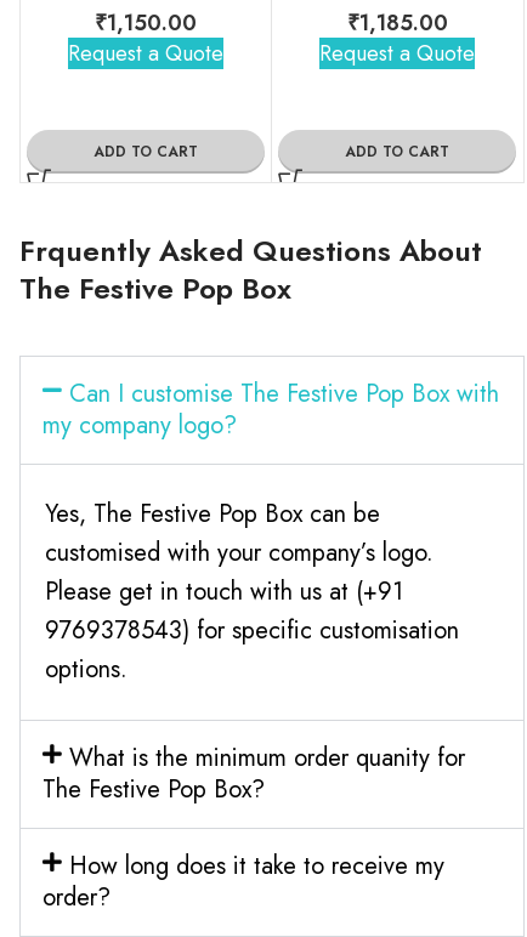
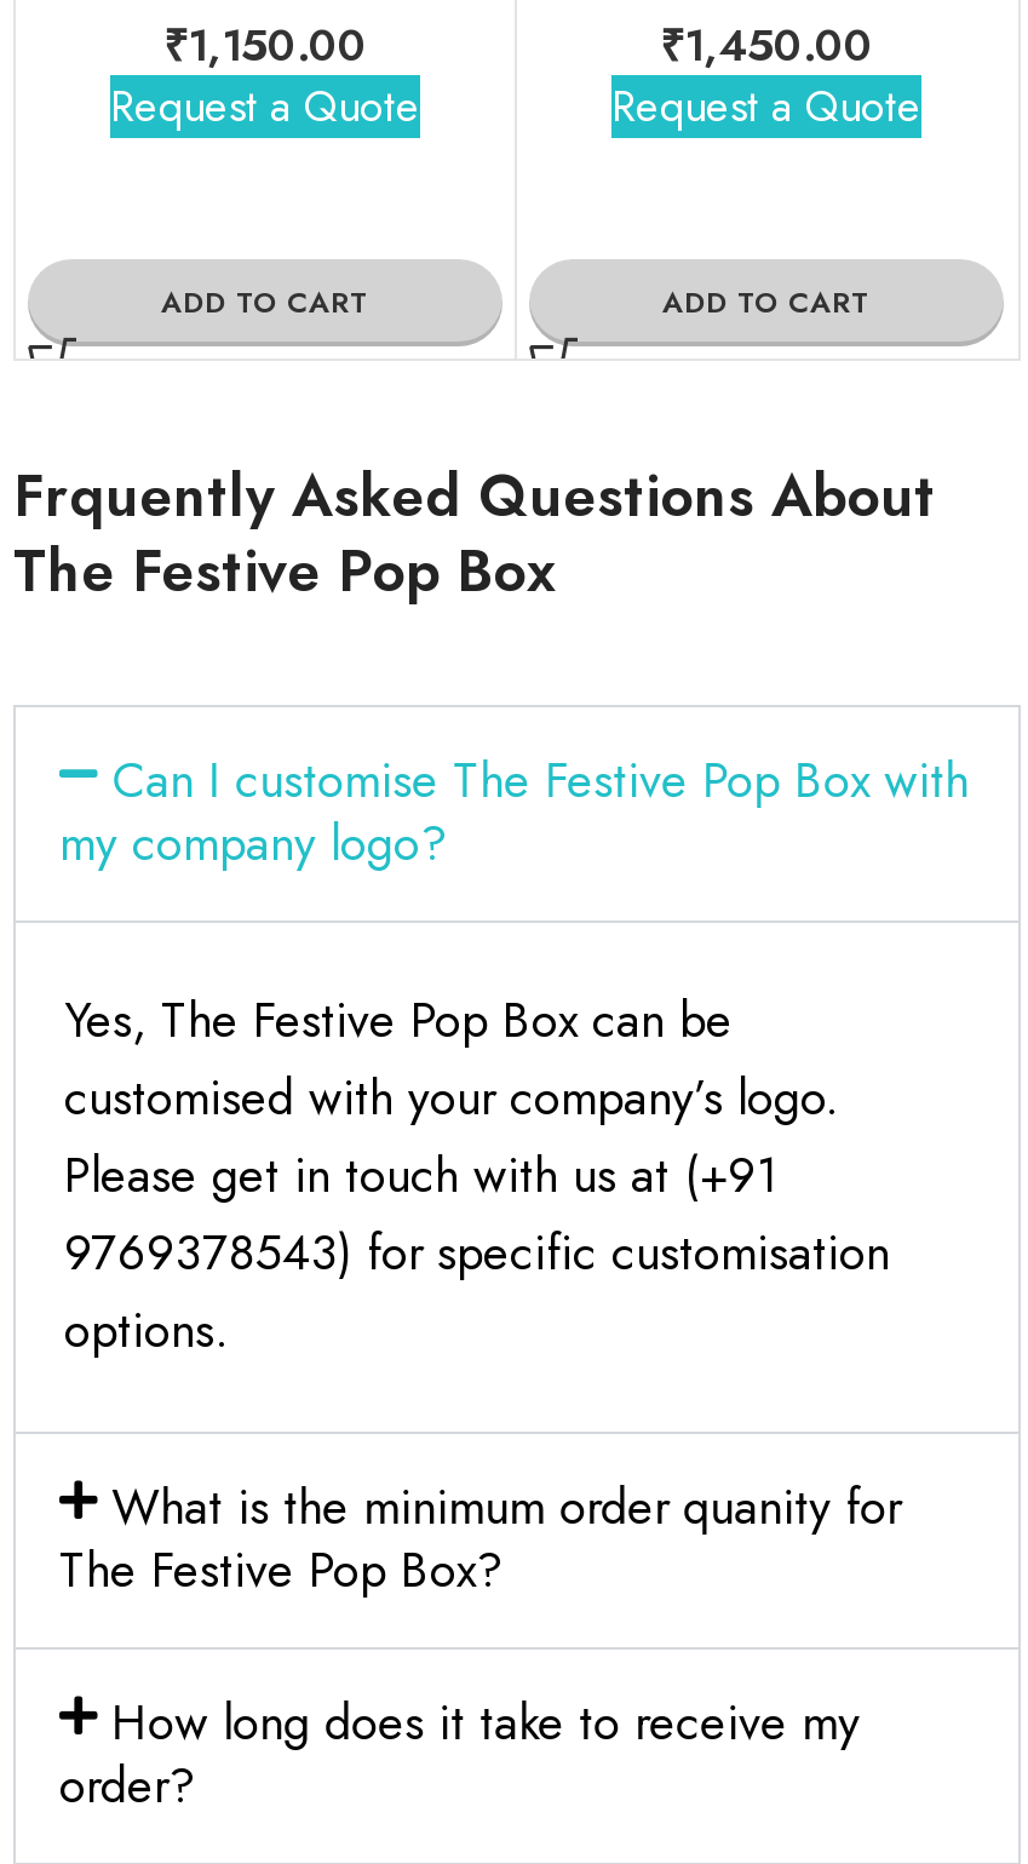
- ₹1,185.00
+ ₹1,450.00
